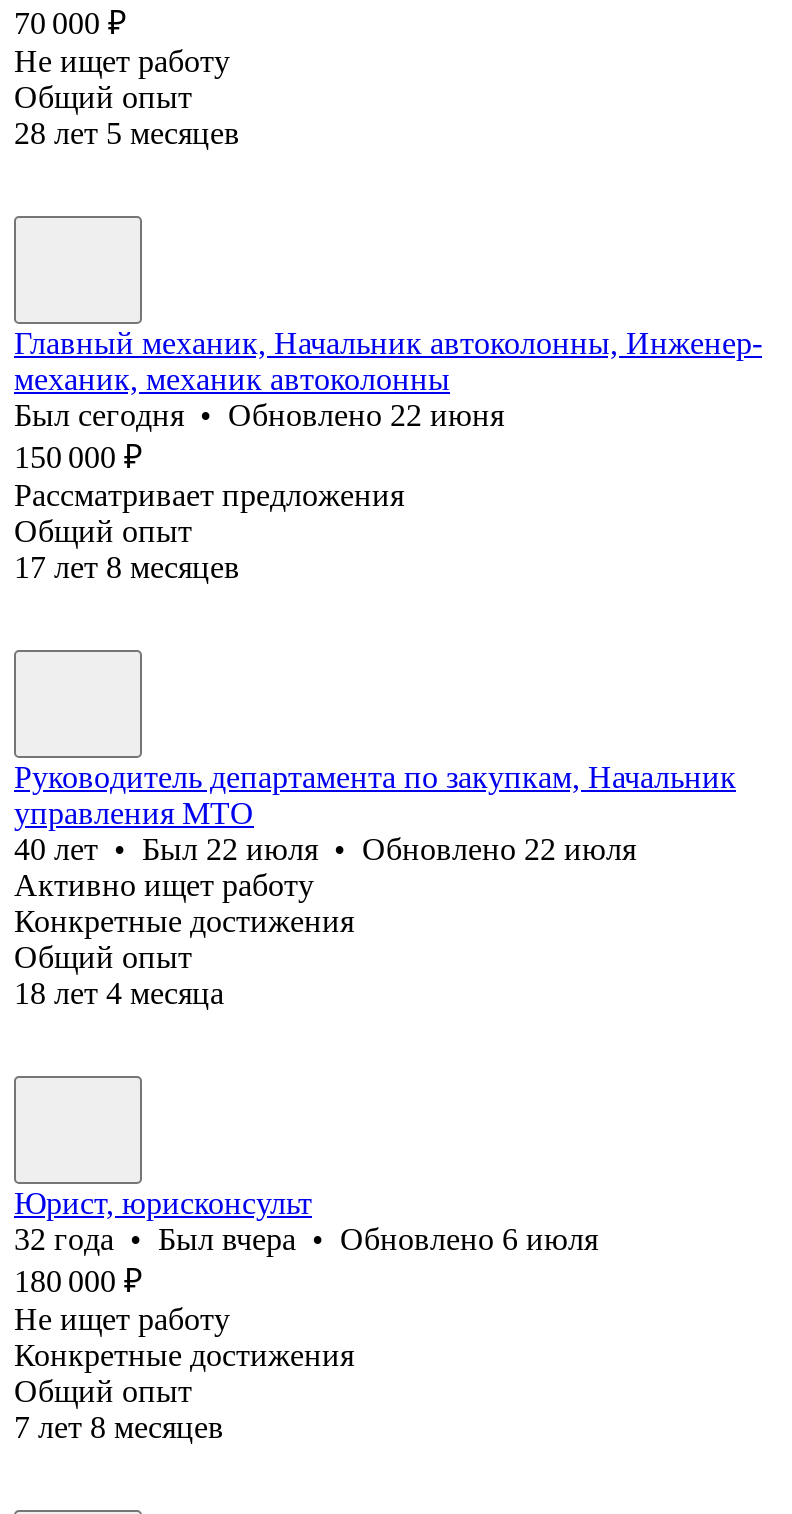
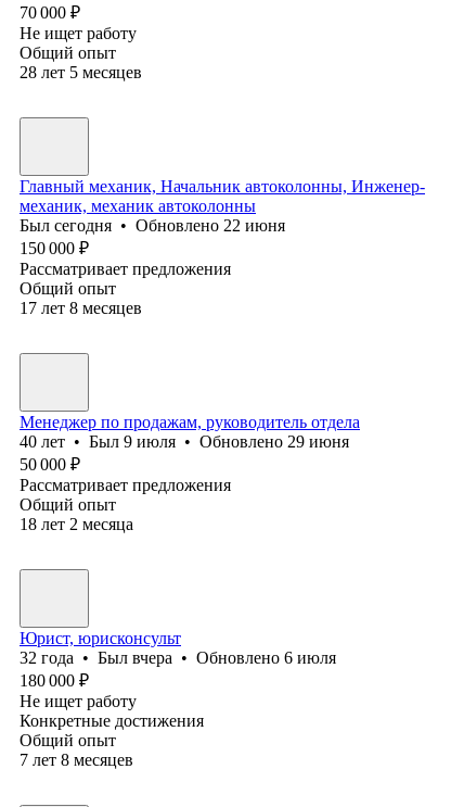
- Руководитель департамента по закупкам, Начальник
- управления МТО
- 40 лет • Был 22 июля • Обновлено 22 июля
- Активно ищет работу
- Конкретные достижения
+ Менеджер по продажам, руководитель отдела
+ 40 лет • Был 9 июля • Обновлено 29 июня
+ 50 000 ₽
+ Рассматривает предложения

- 18 лет 4 месяца
+ 18 лет 2 месяца
